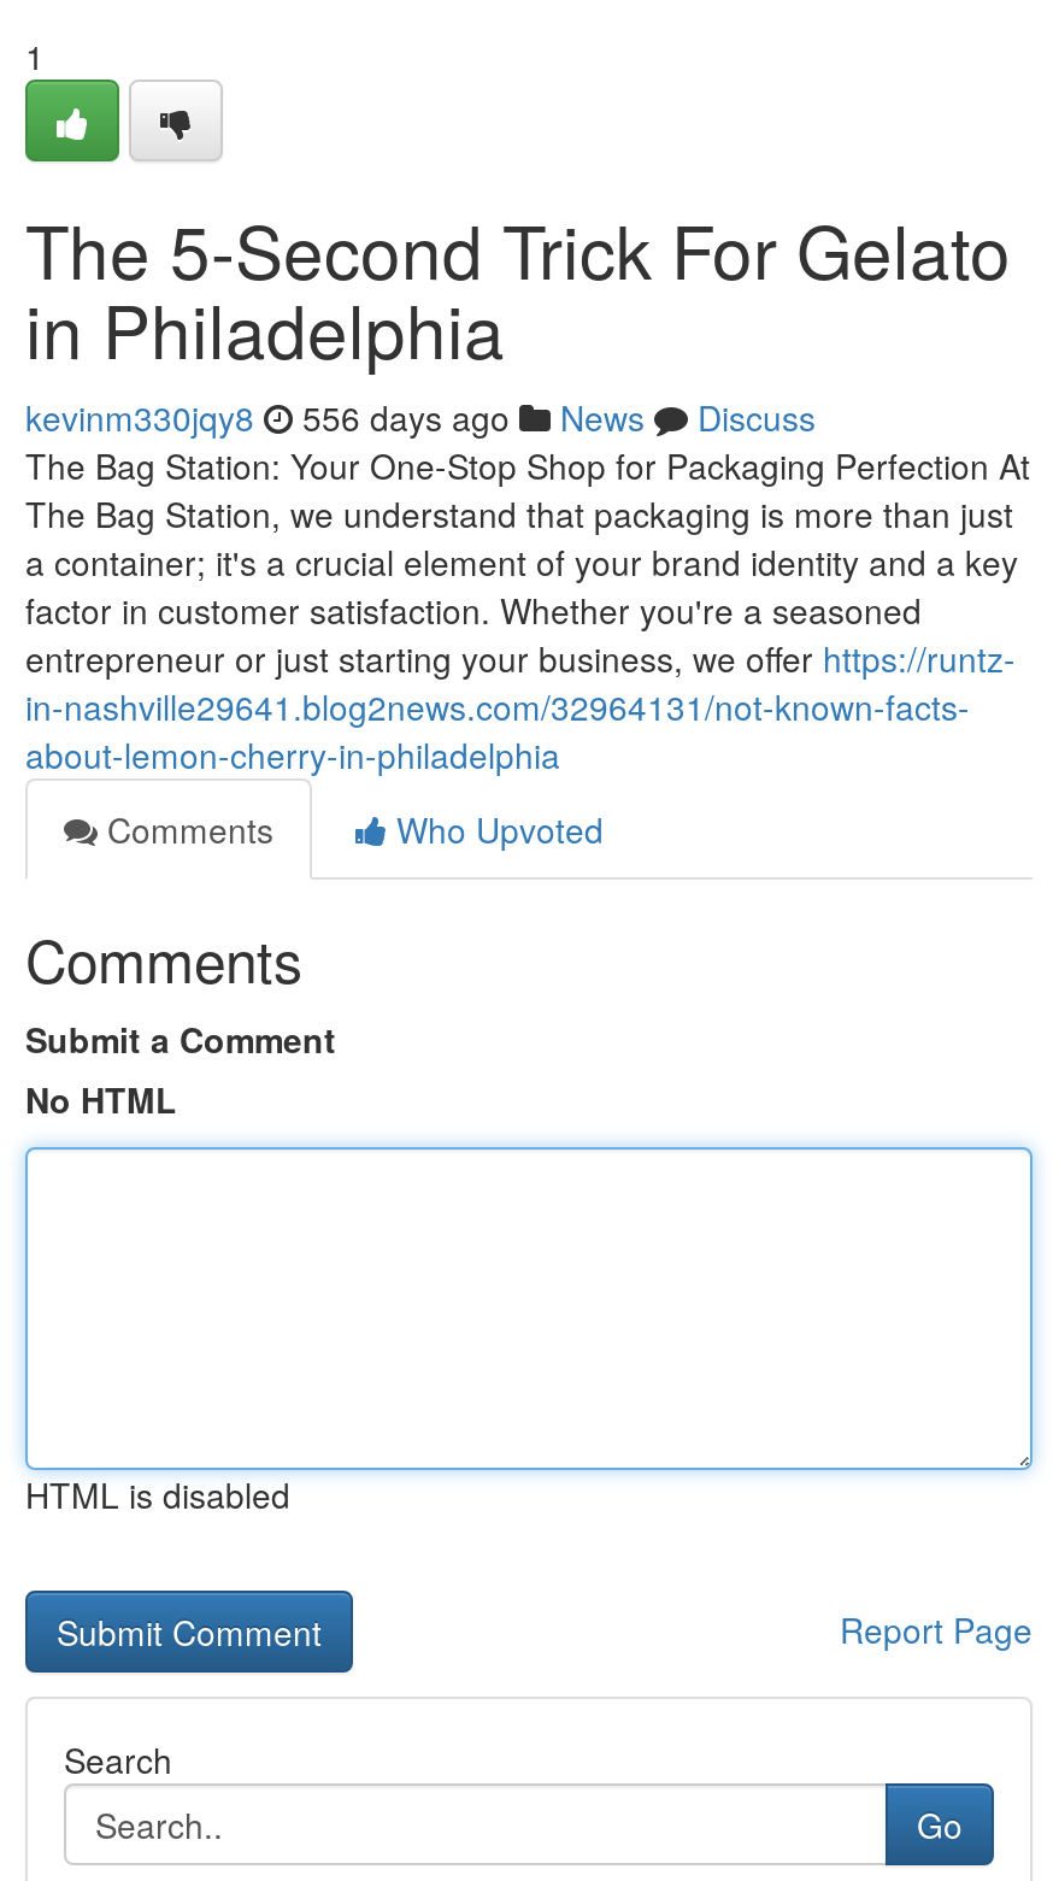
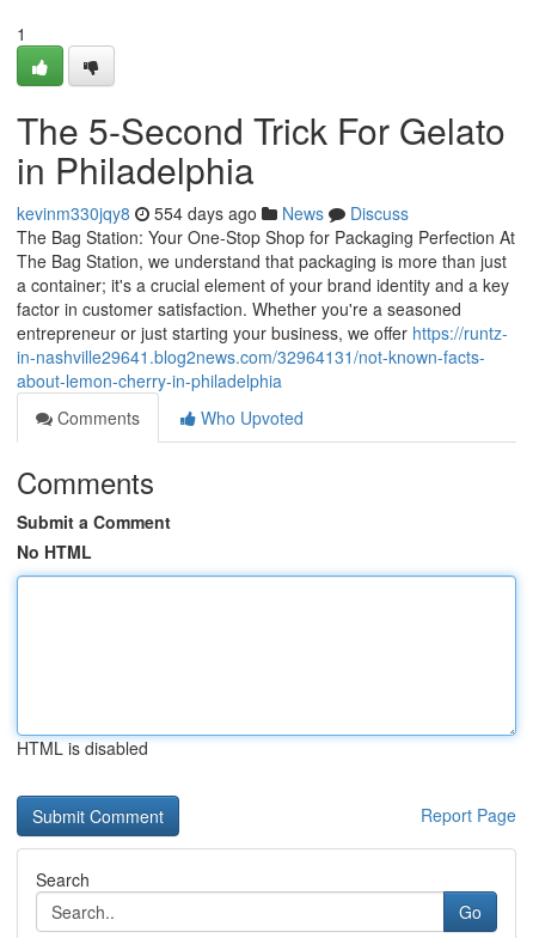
- kevinm330jqy8 556 days ago News Discuss
+ kevinm330jqy8 554 days ago News Discuss
